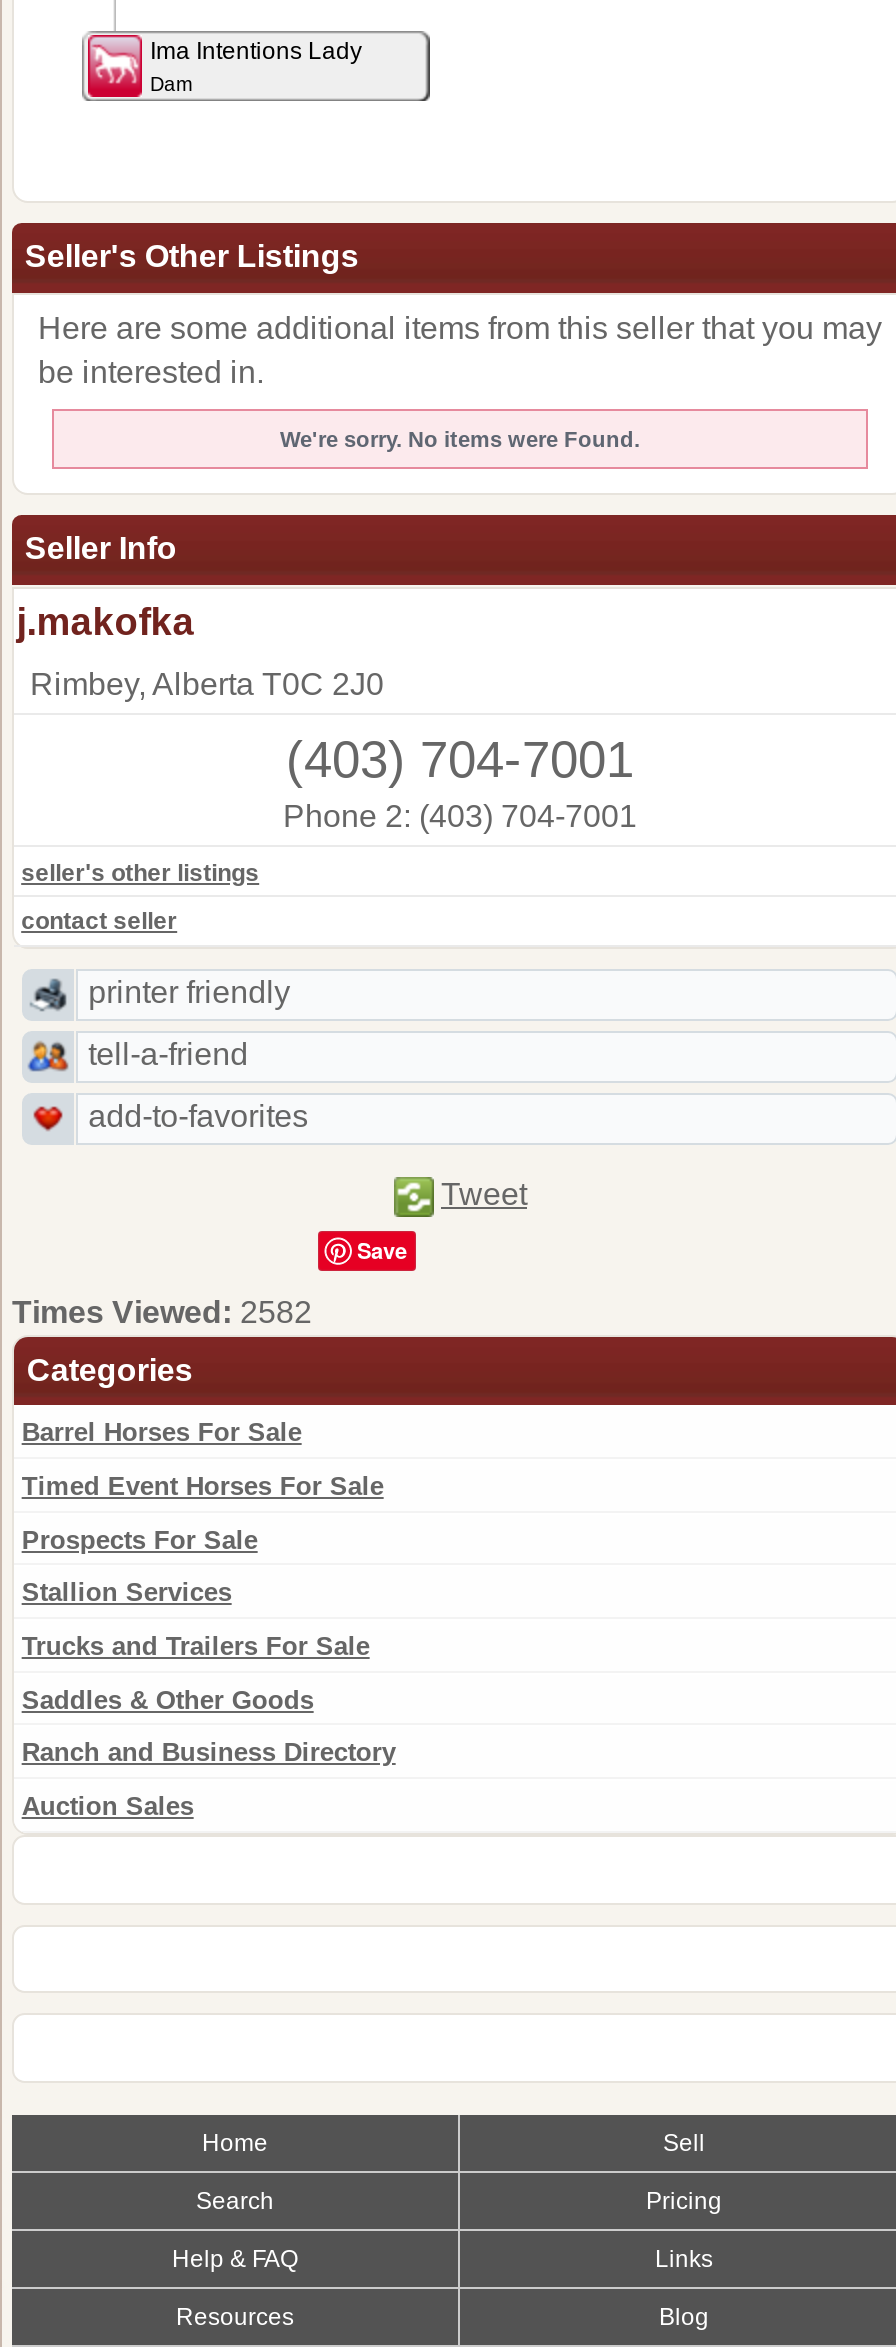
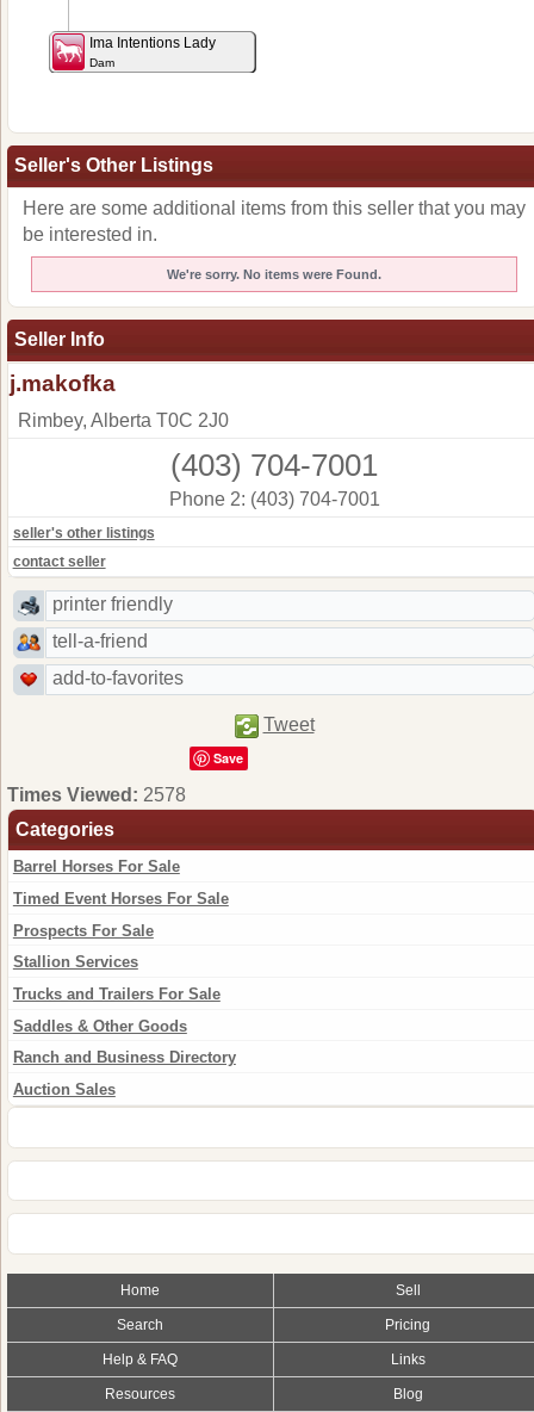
- Times Viewed: 2582
+ Times Viewed: 2578
